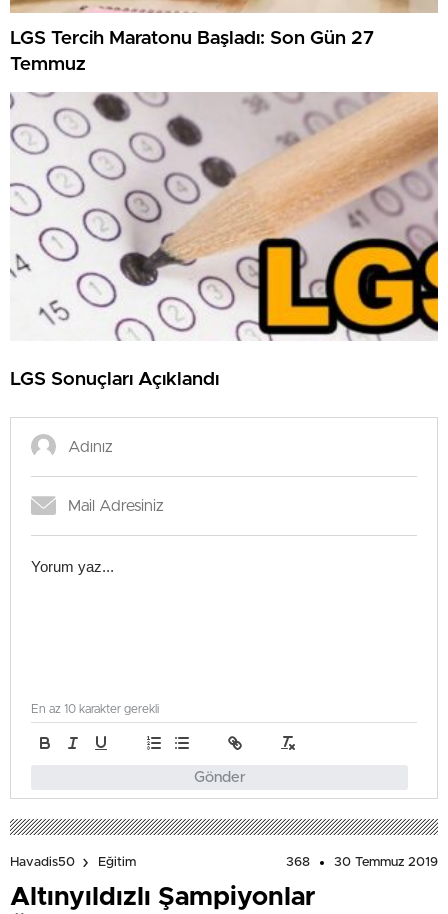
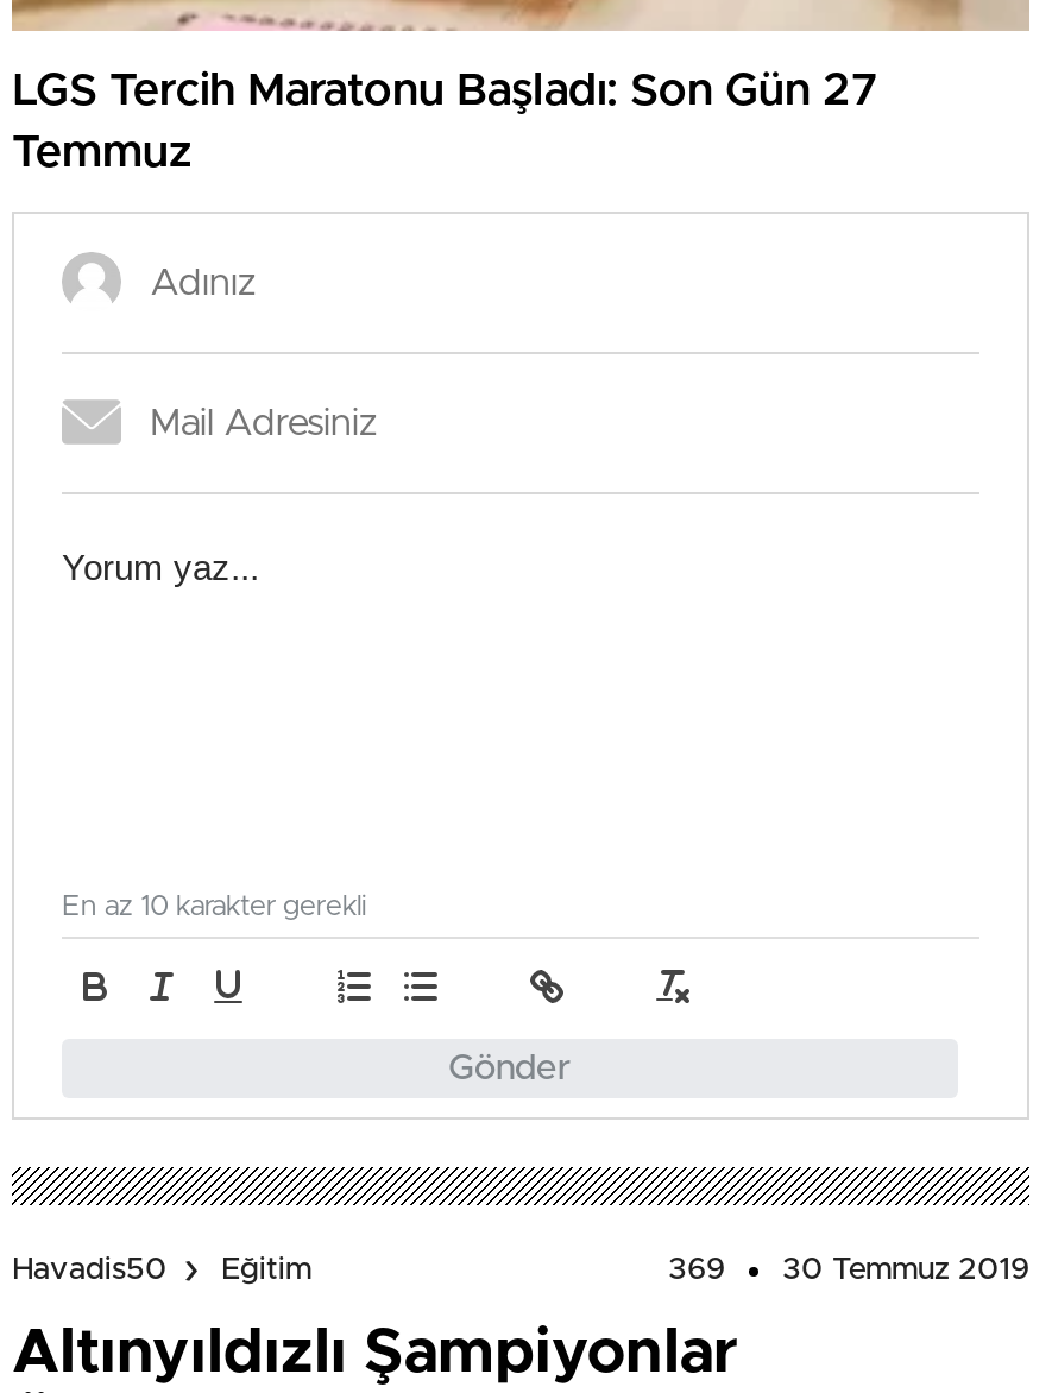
- [image]
- LGS Sonuçları Açıklandı

- 368 30 Temmuz 2019
+ 369 30 Temmuz 2019
